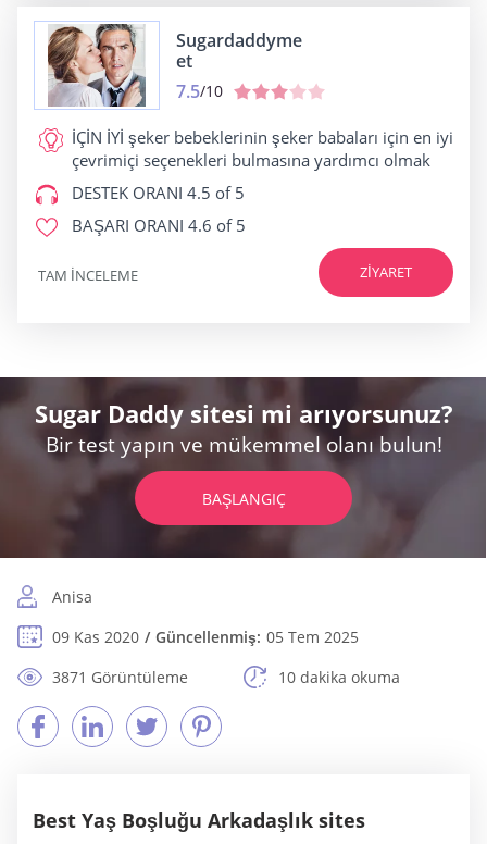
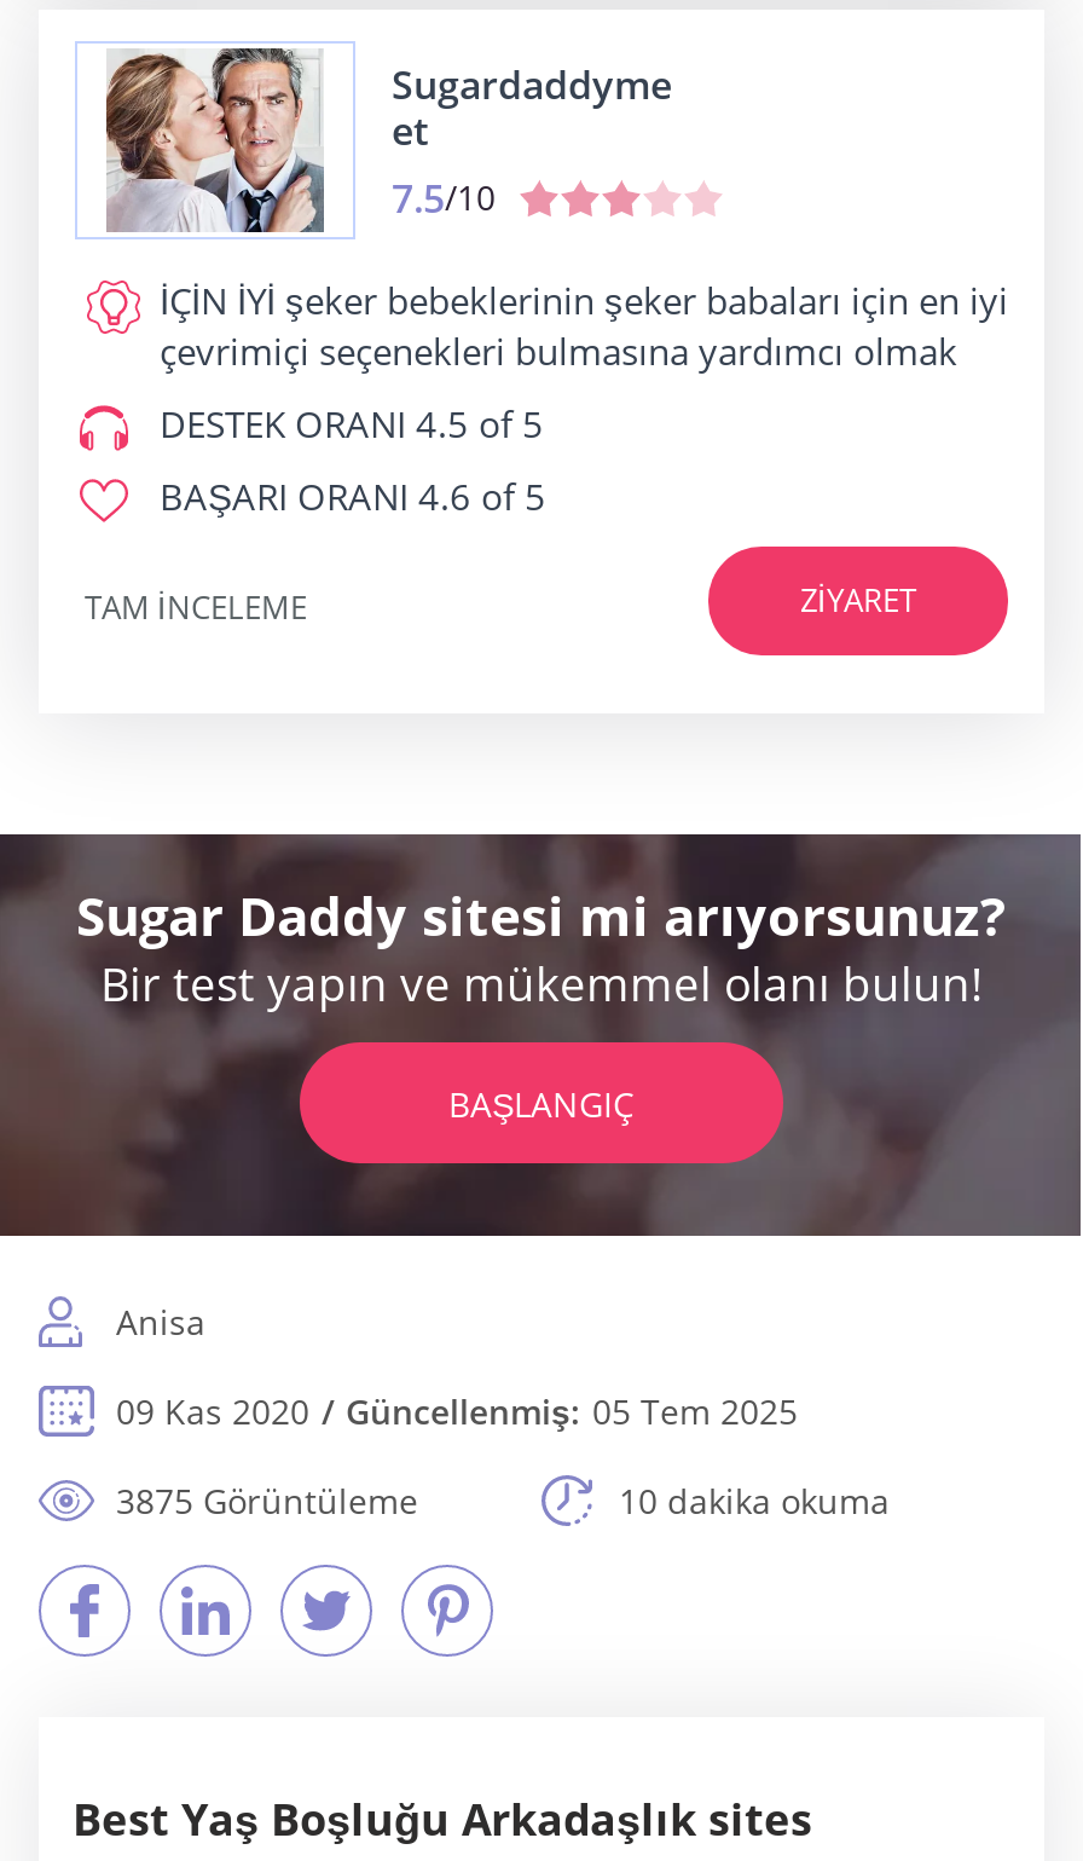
- 3871 Görüntüleme
+ 3875 Görüntüleme
